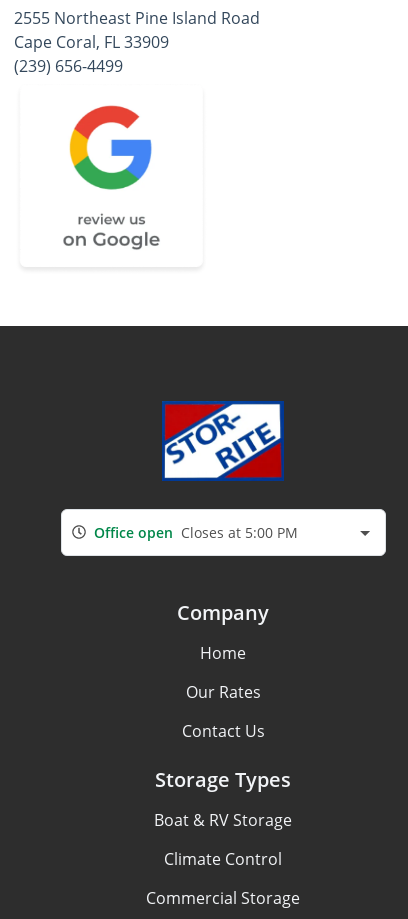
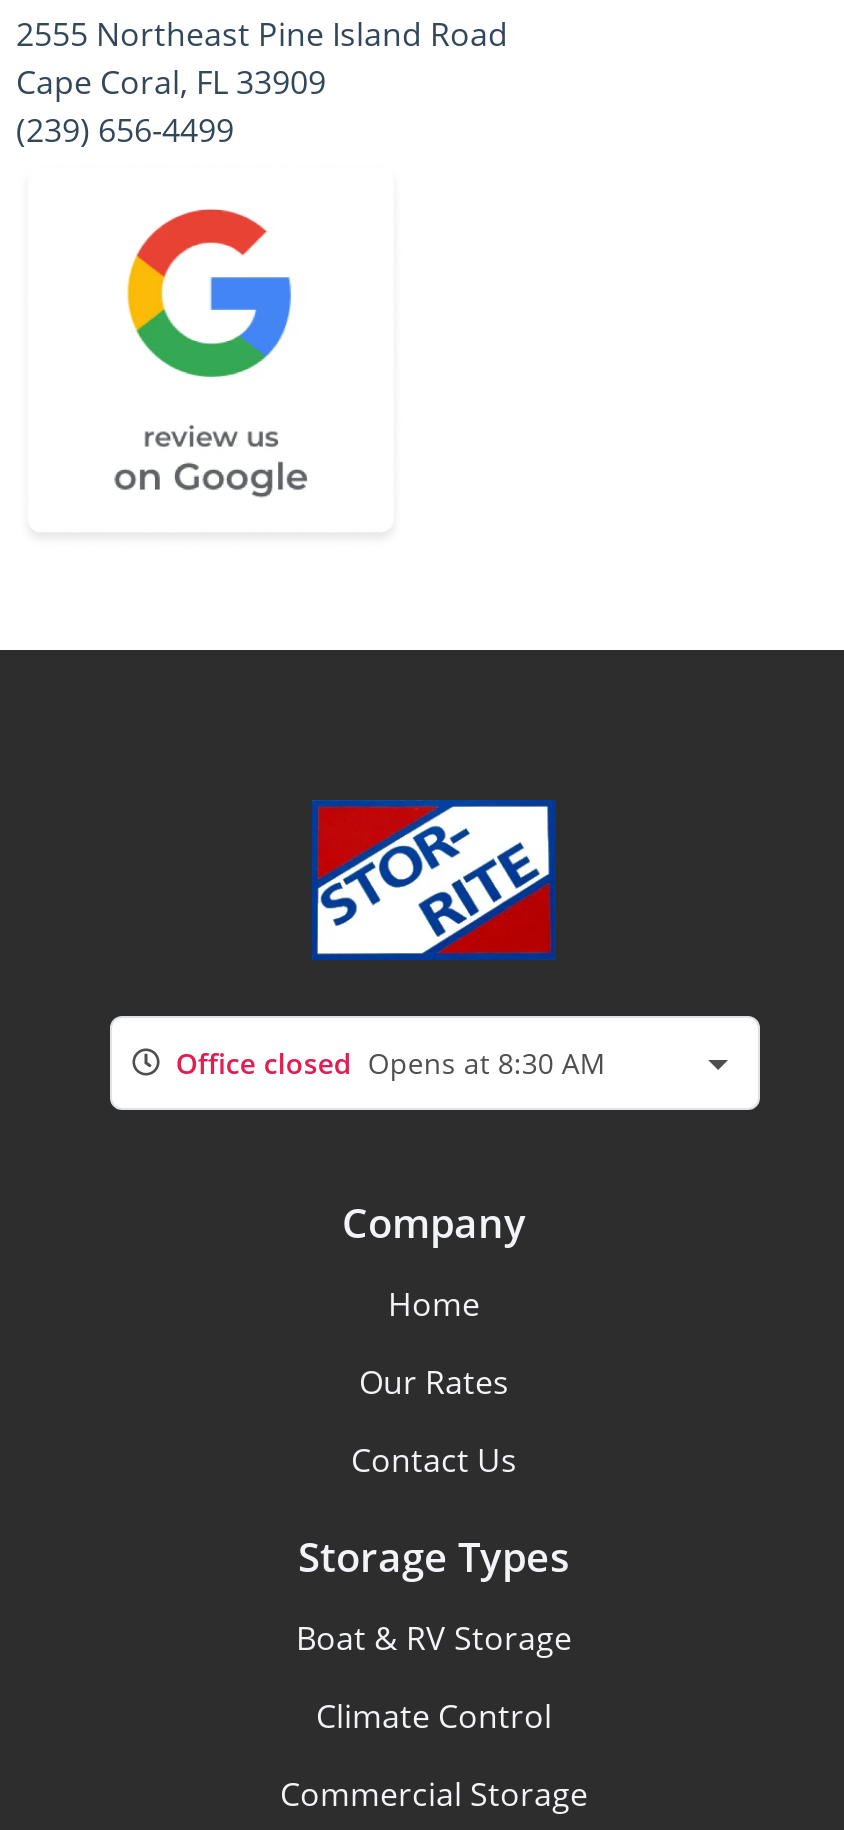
- Office open Closes at 5:00 PM
+ Office closed Opens at 8:30 AM
